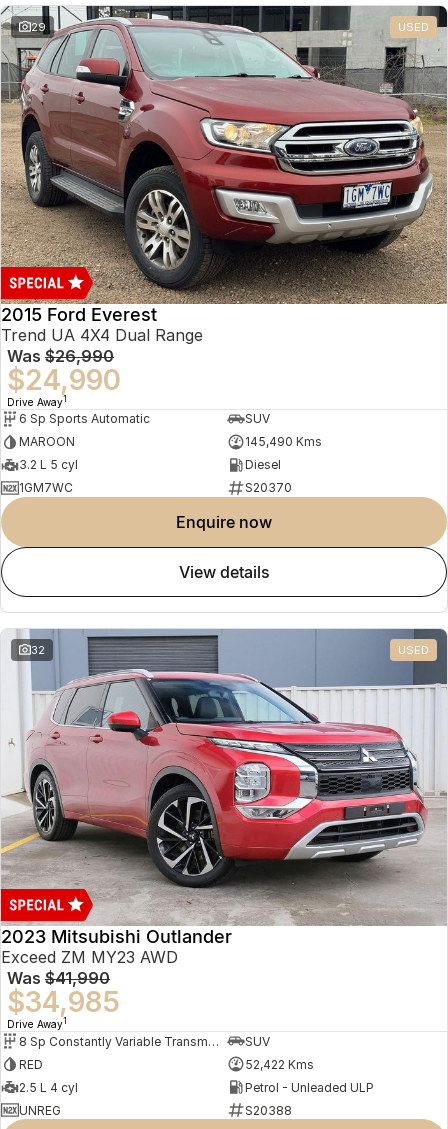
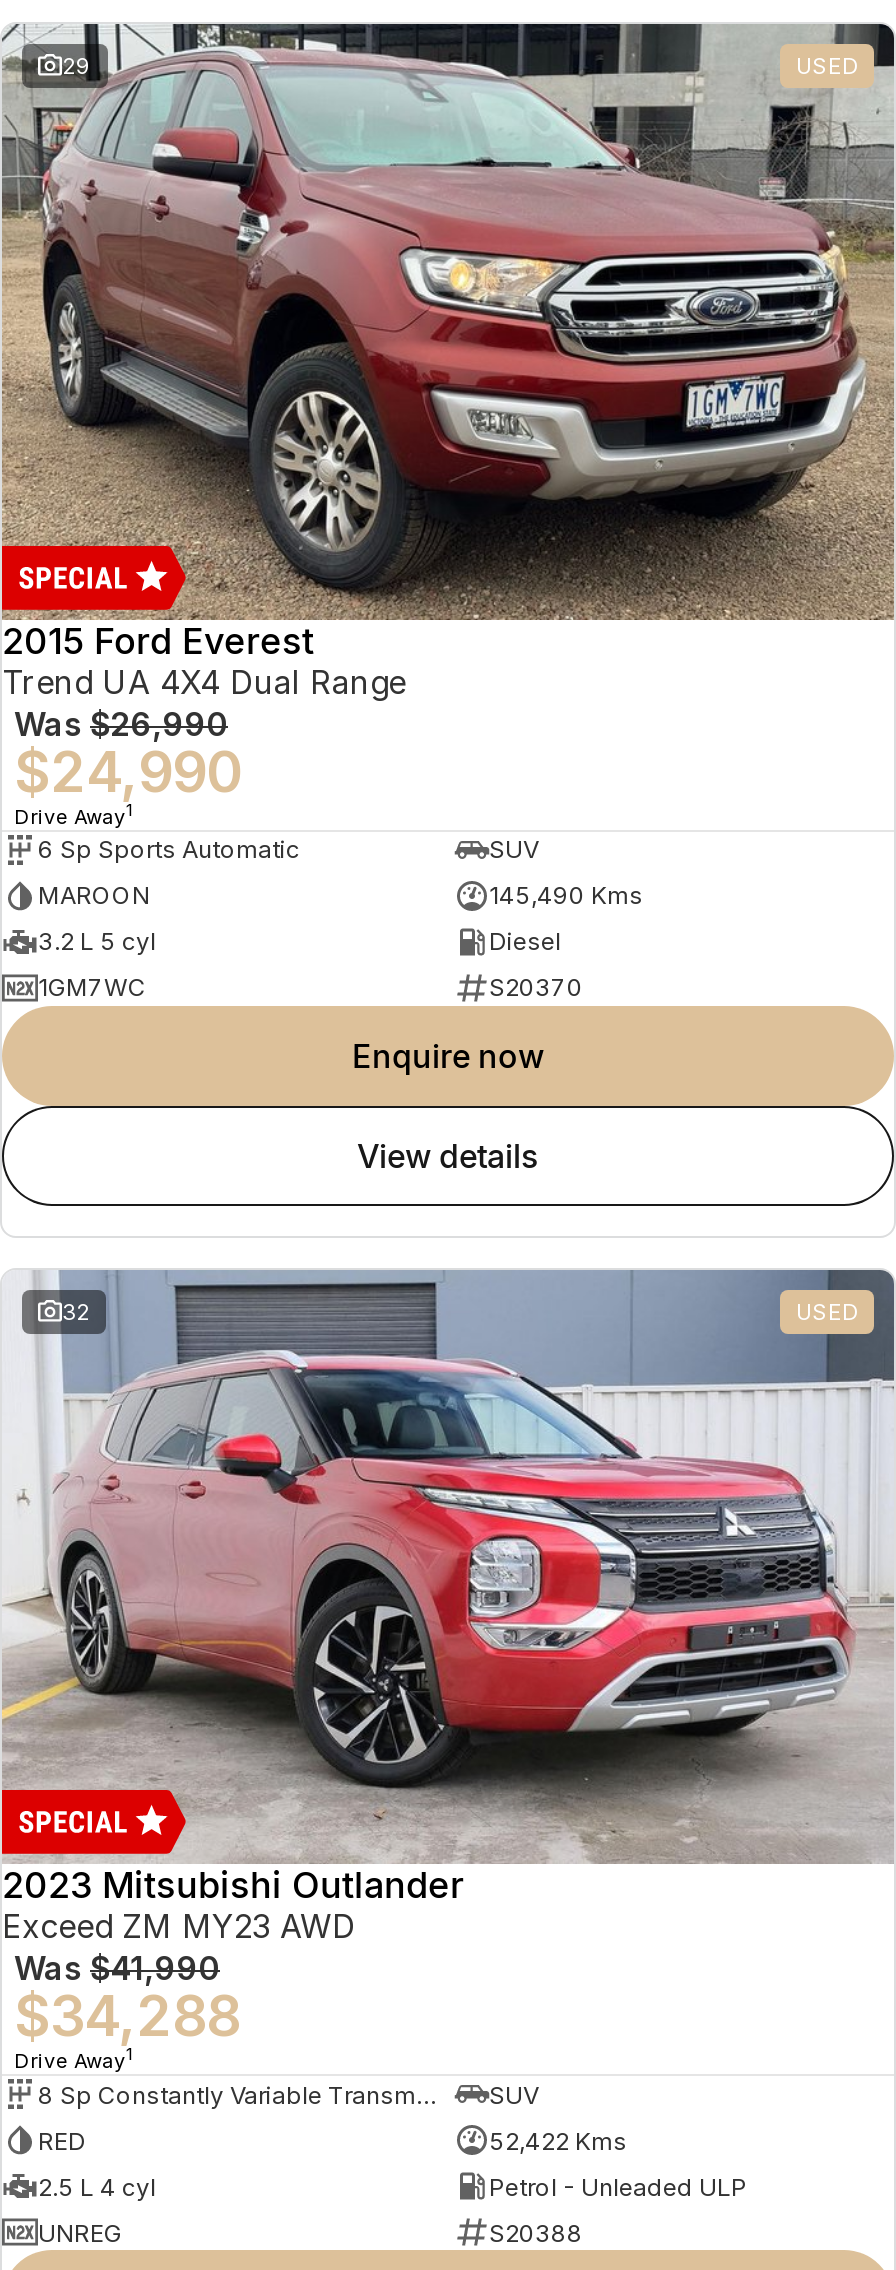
- $34,985
+ $34,288
